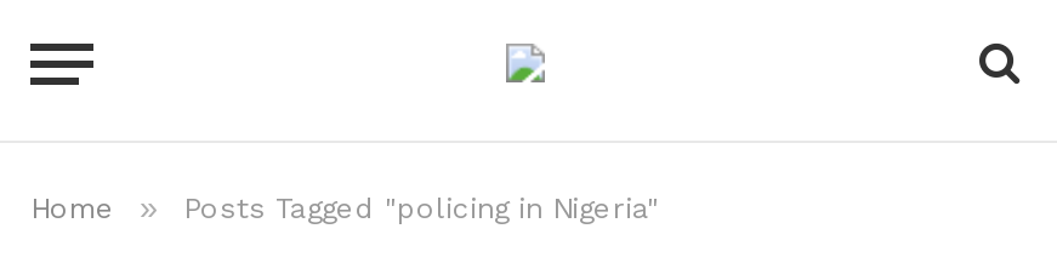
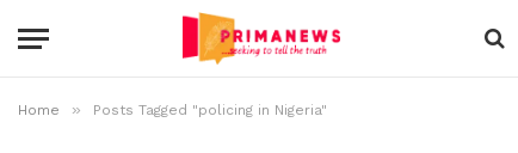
+ [image]
